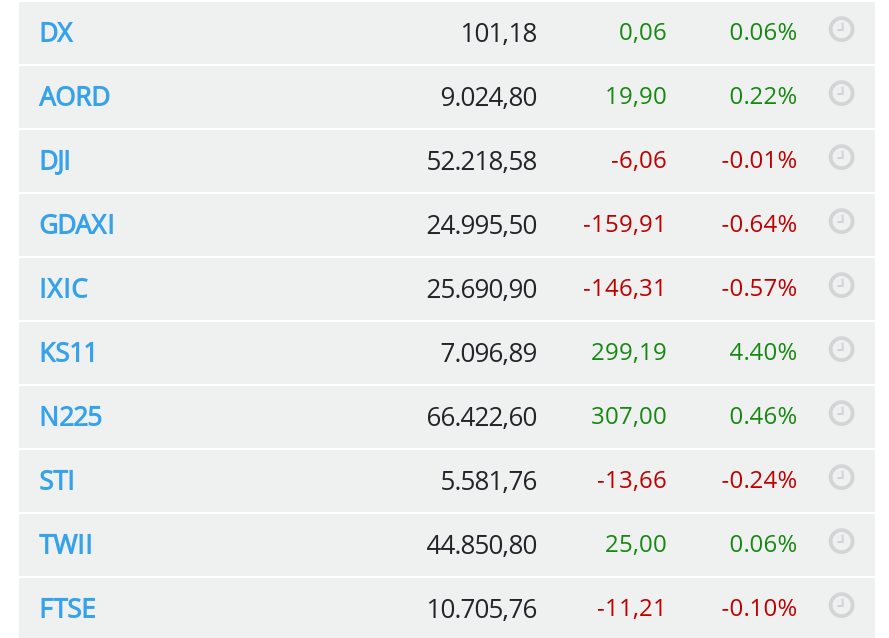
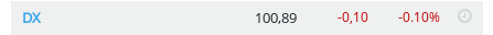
- 101,18
- 0,06
- 0.06%
- AORD
- 9.024,80
- 19,90
- 0.22%
- DJI
- 52.218,58
- -6,06
- -0.01%
- GDAXI
- 24.995,50
- -159,91
- -0.64%
- IXIC
- 25.690,90
- -146,31
- -0.57%
- KS11
- 7.096,89
- 299,19
- 4.40%
- N225
- 66.422,60
- 307,00
- 0.46%
- STI
- 5.581,76
- -13,66
- -0.24%
- TWII
- 44.850,80
- 25,00
- 0.06%
- FTSE
- 10.705,76
- -11,21
+ 100,89
+ -0,10
